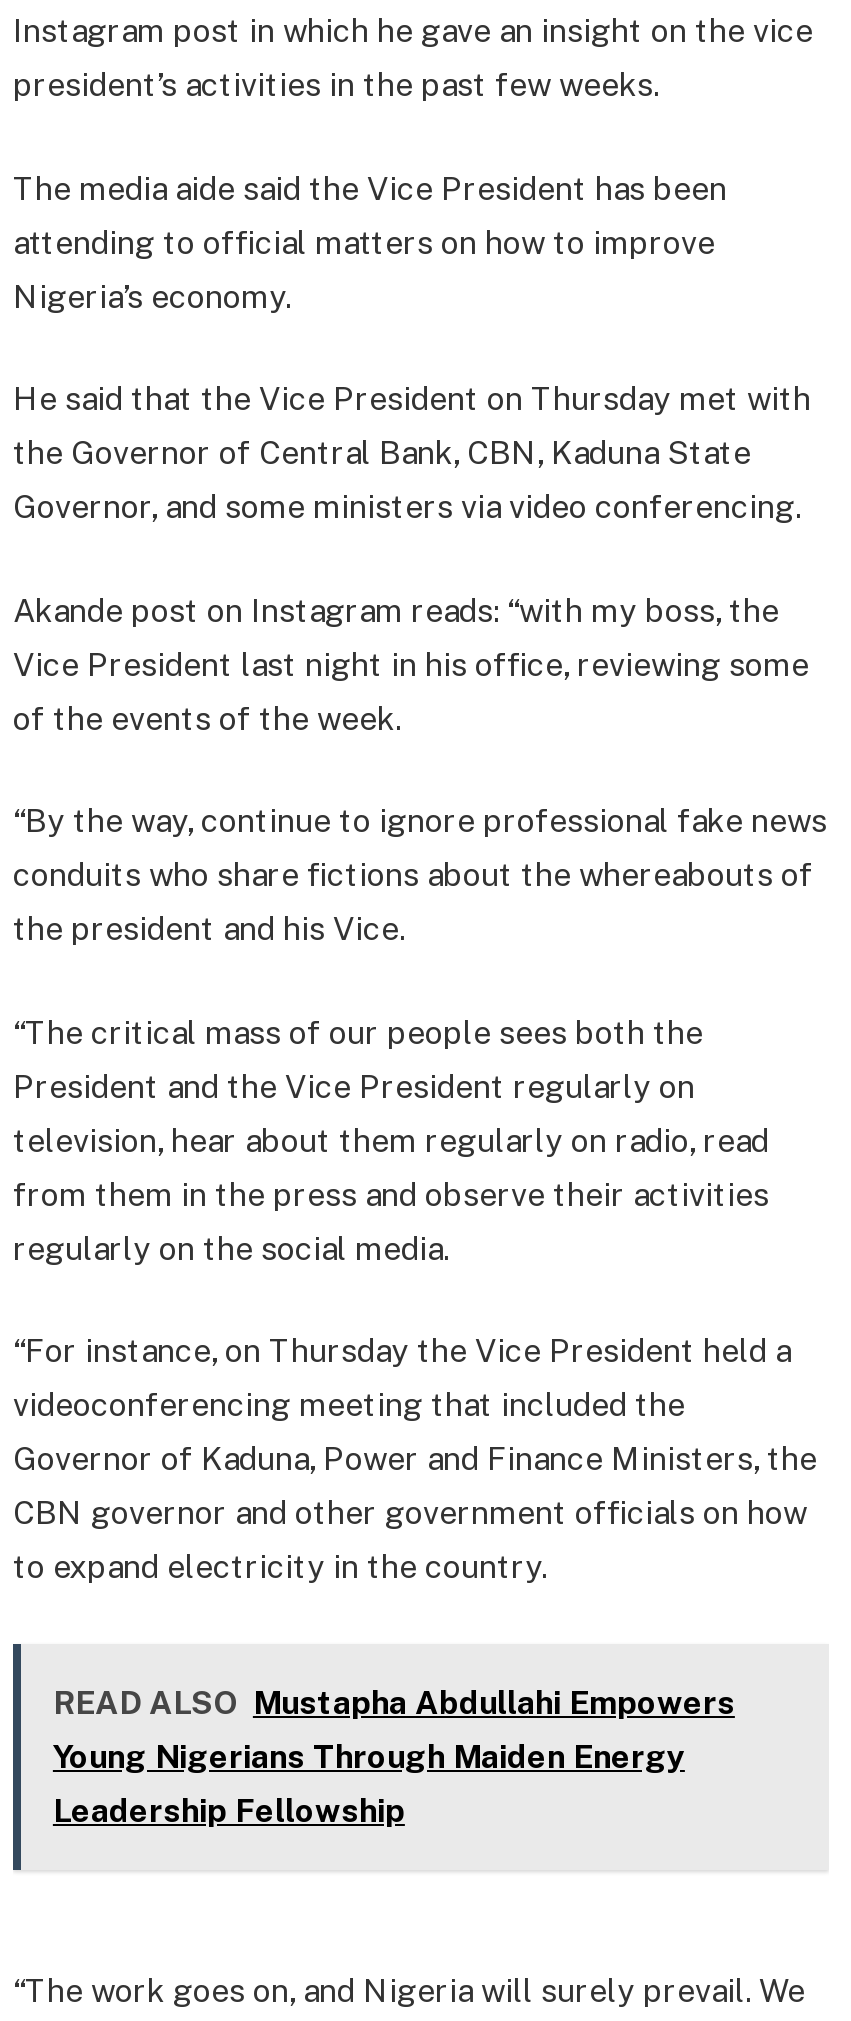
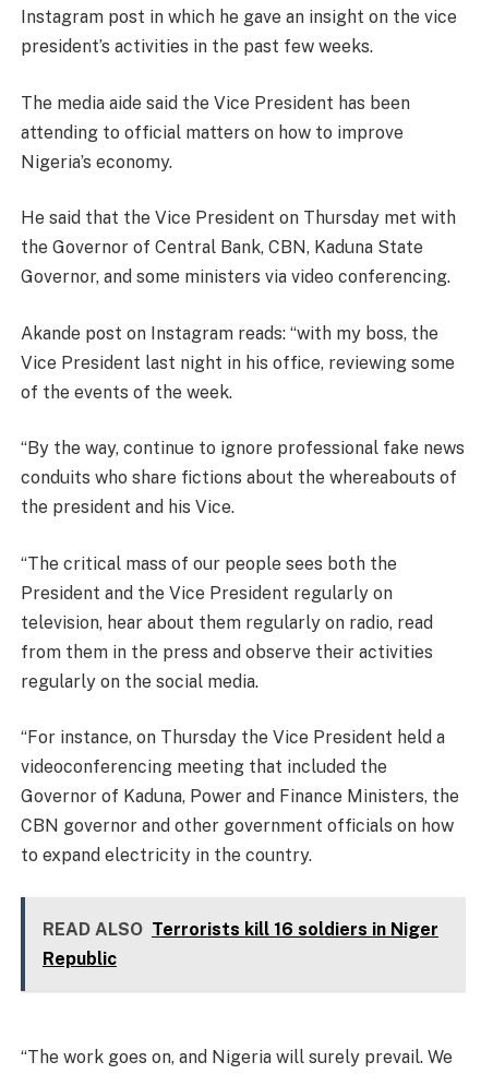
- READ ALSO Mustapha Abdullahi Empowers
- Young Nigerians Through Maiden Energy
- Leadership Fellowship
+ READ ALSO Terrorists kill 16 soldiers in Niger
+ Republic
